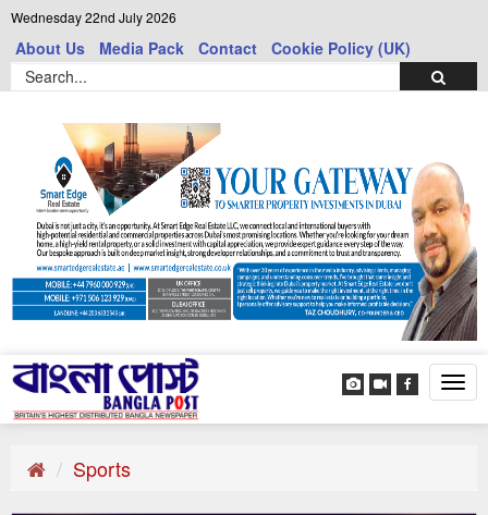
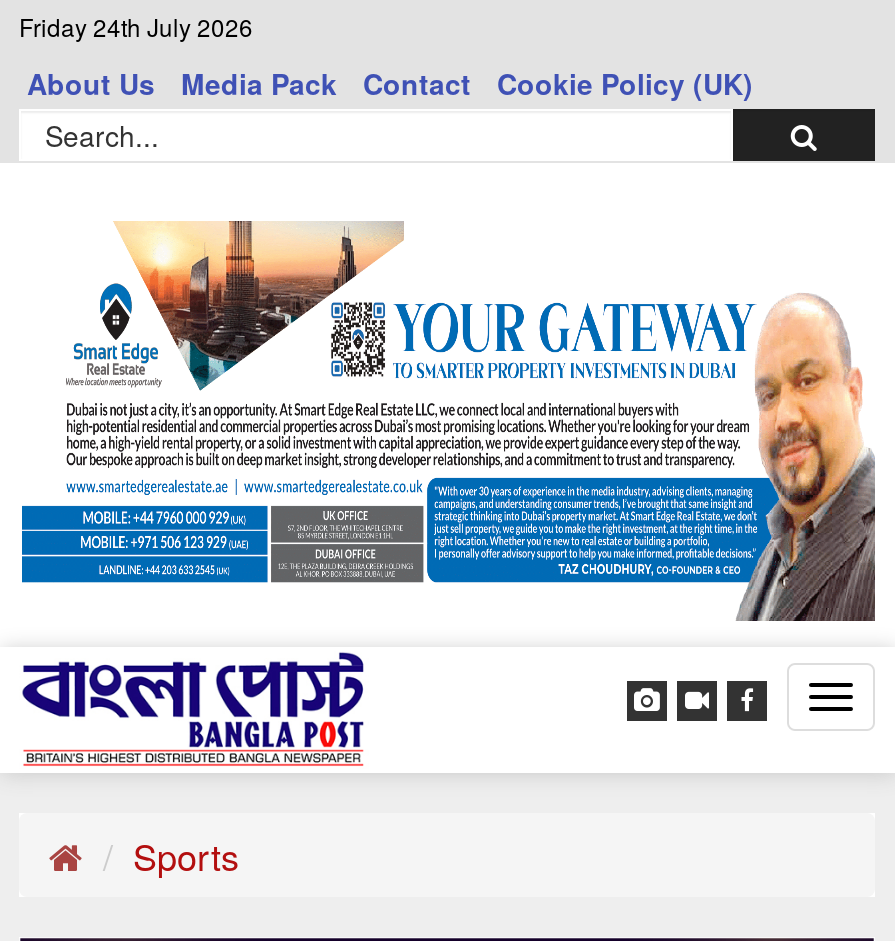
- Wednesday 22nd July 2026
+ Friday 24th July 2026
